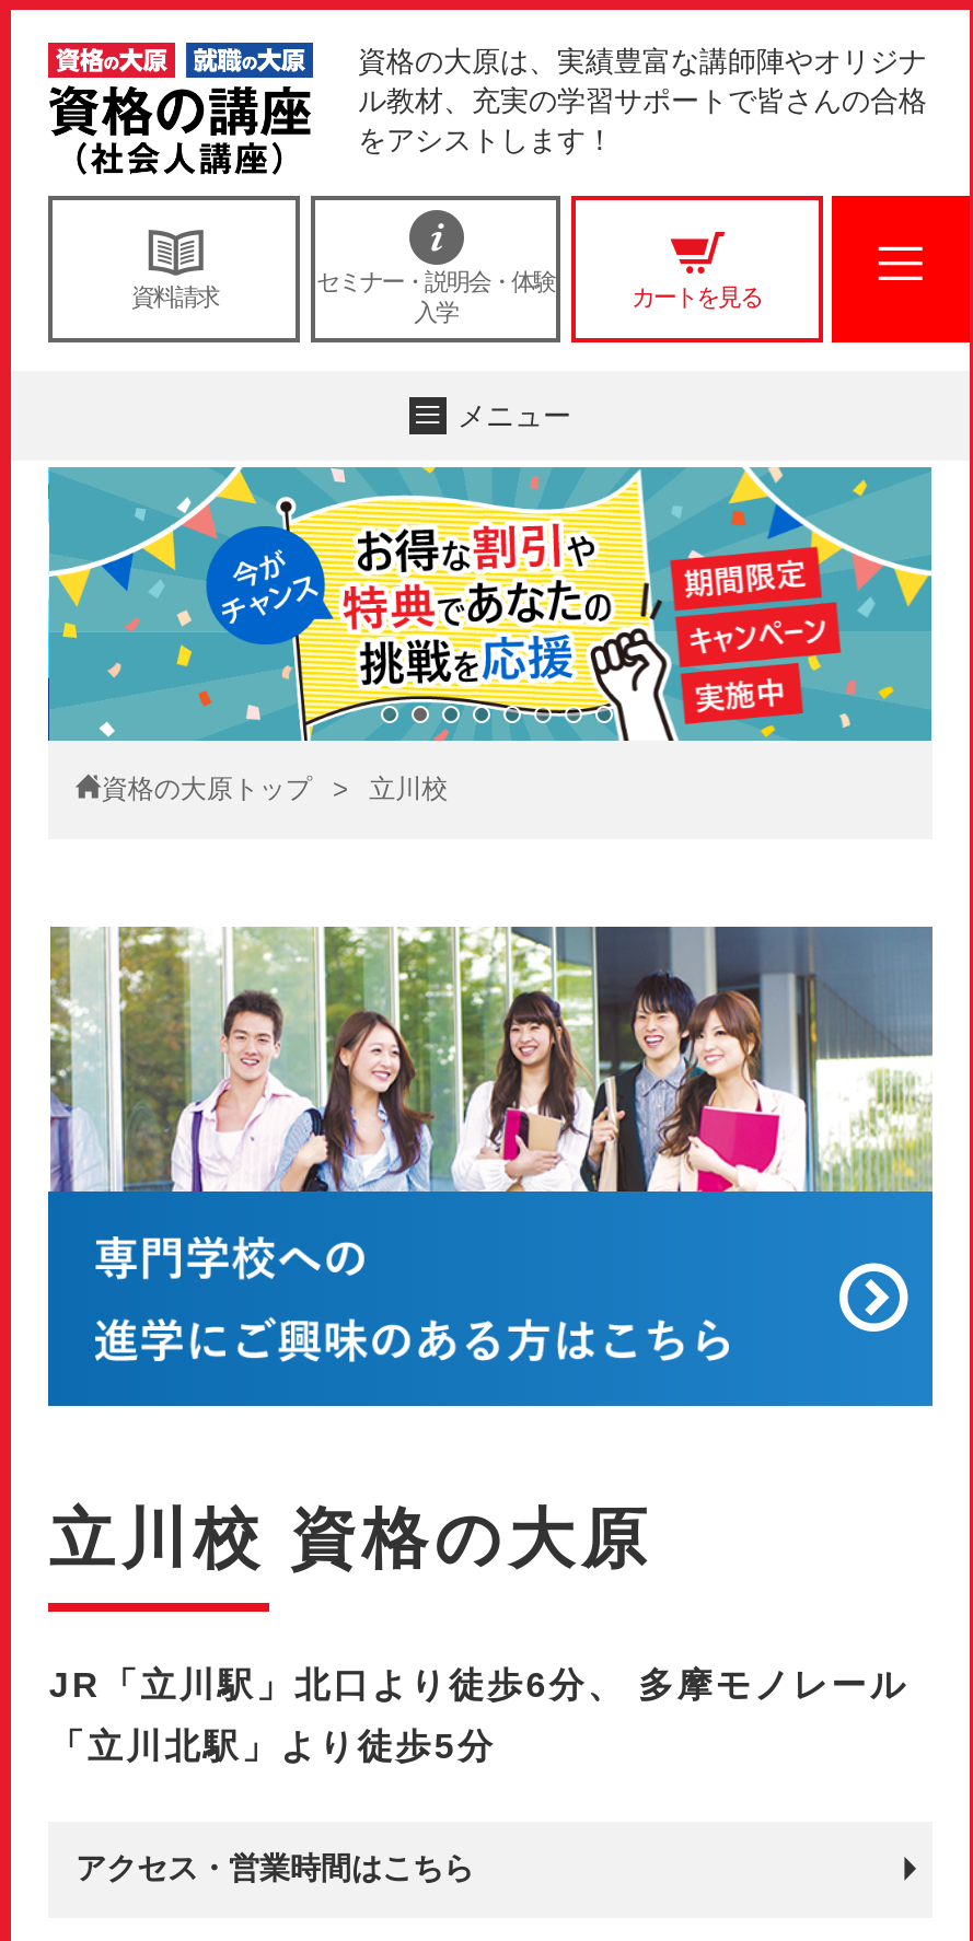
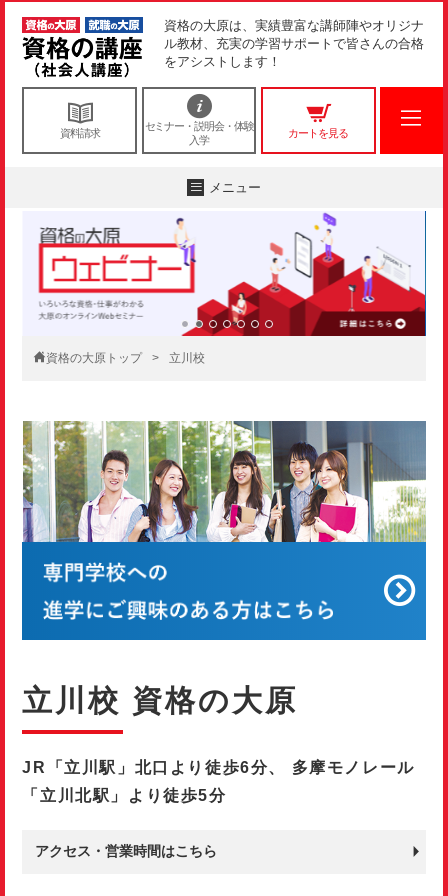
- [image]
+ [image]
